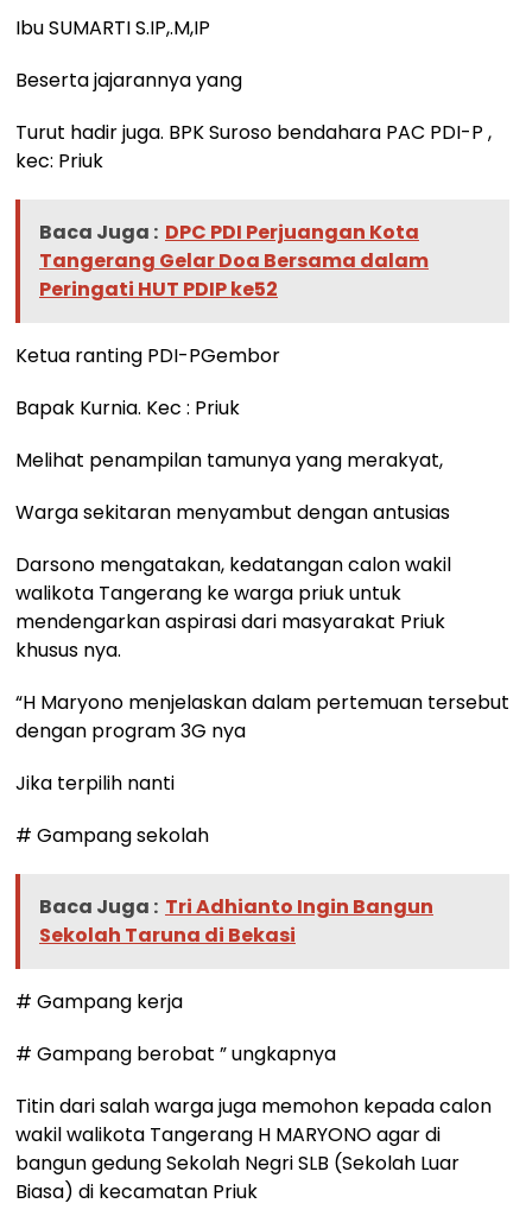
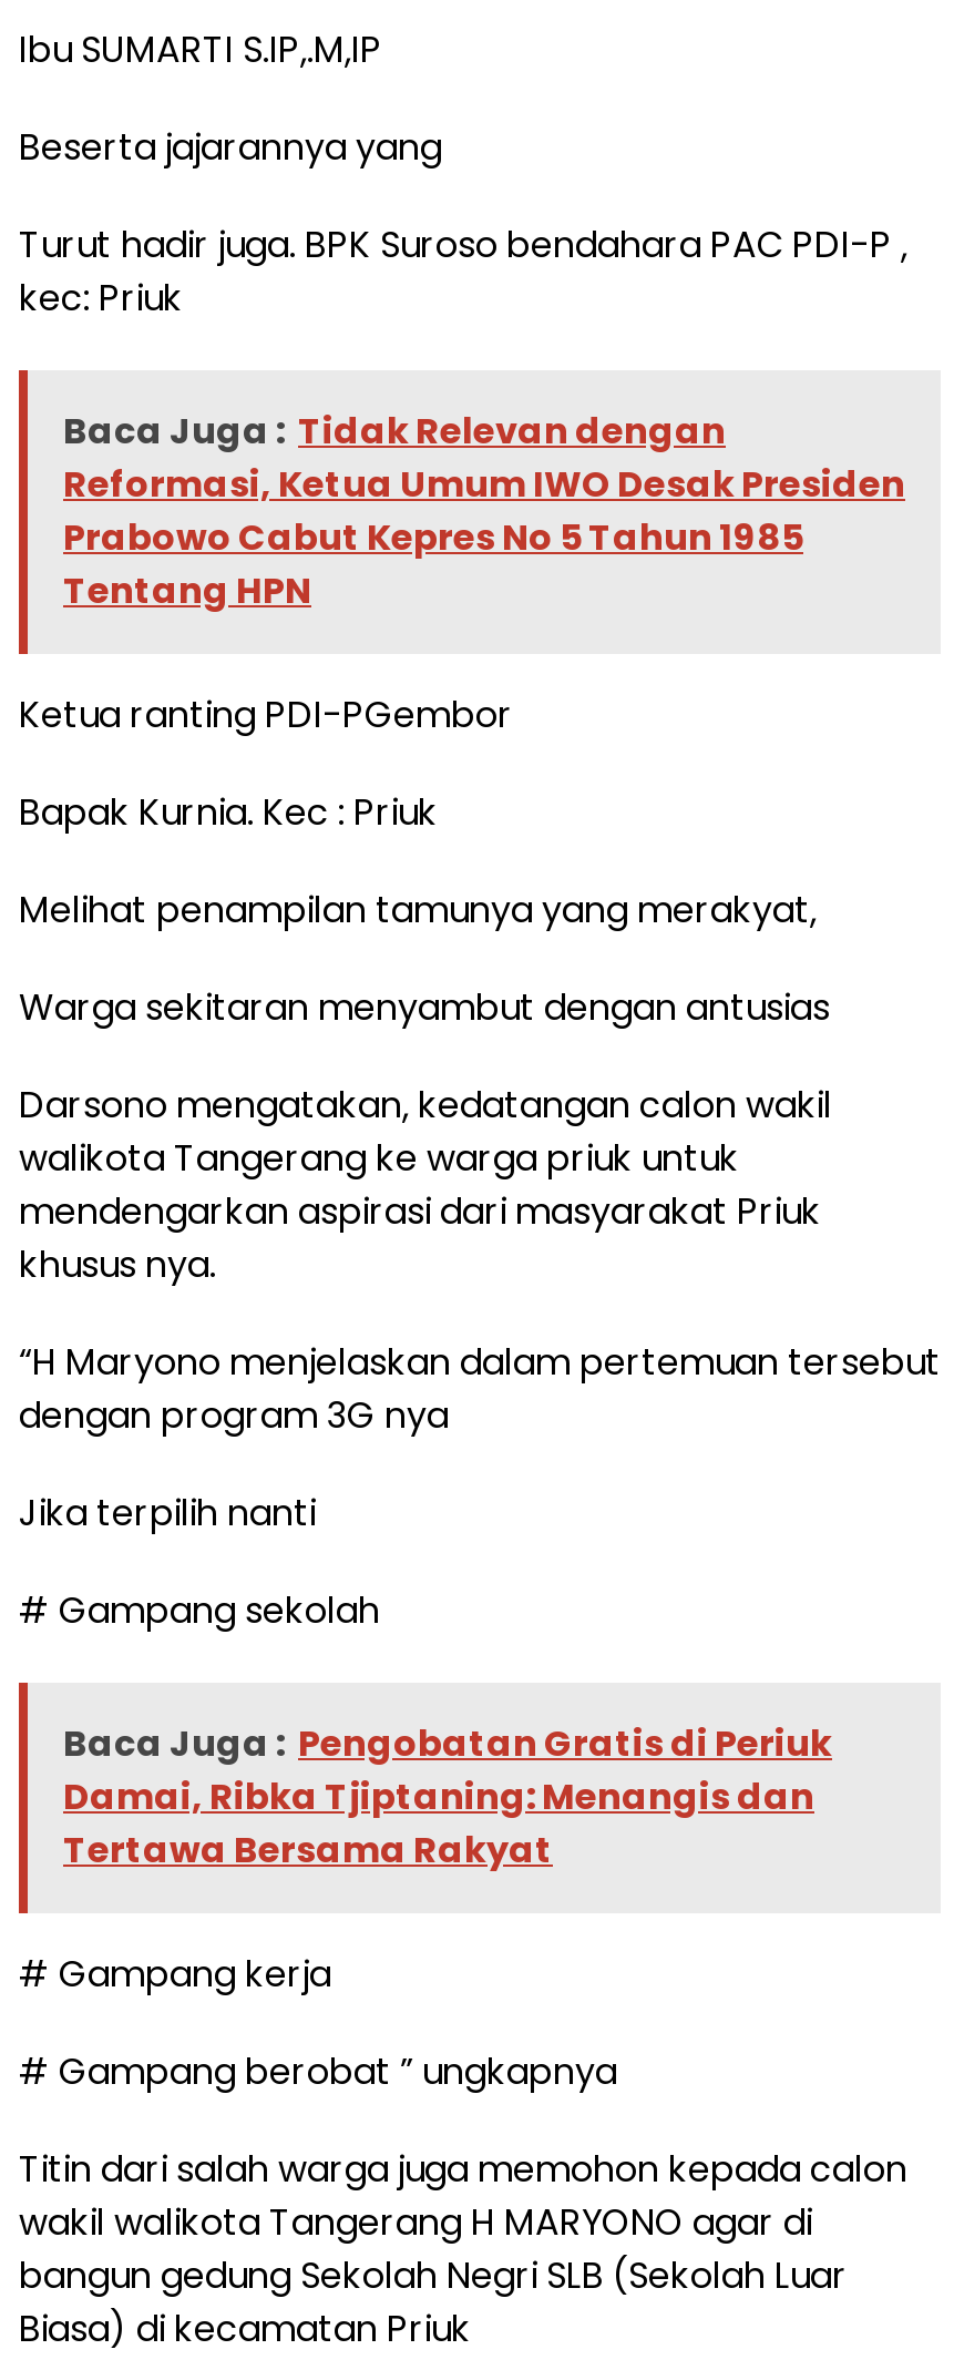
- Baca Juga : DPC PDI Perjuangan Kota
- Tangerang Gelar Doa Bersama dalam
- Peringati HUT PDIP ke52
+ Baca Juga : Tidak Relevan dengan
+ Reformasi, Ketua Umum IWO Desak Presiden
+ Prabowo Cabut Kepres No 5 Tahun 1985
+ Tentang HPN

- Baca Juga : Tri Adhianto Ingin Bangun
- Sekolah Taruna di Bekasi
+ Baca Juga : Pengobatan Gratis di Periuk
+ Damai, Ribka Tjiptaning: Menangis dan
+ Tertawa Bersama Rakyat
